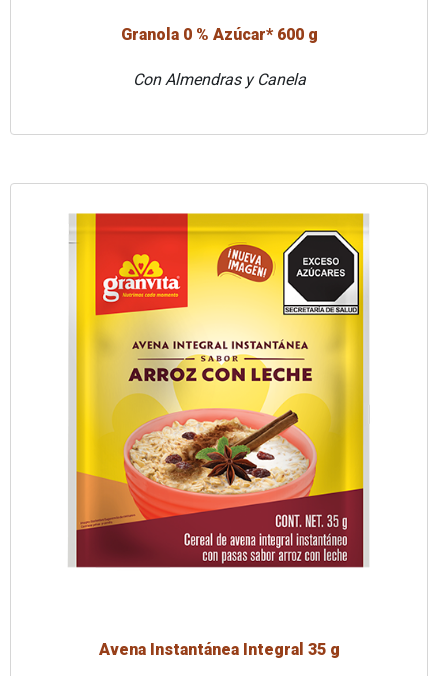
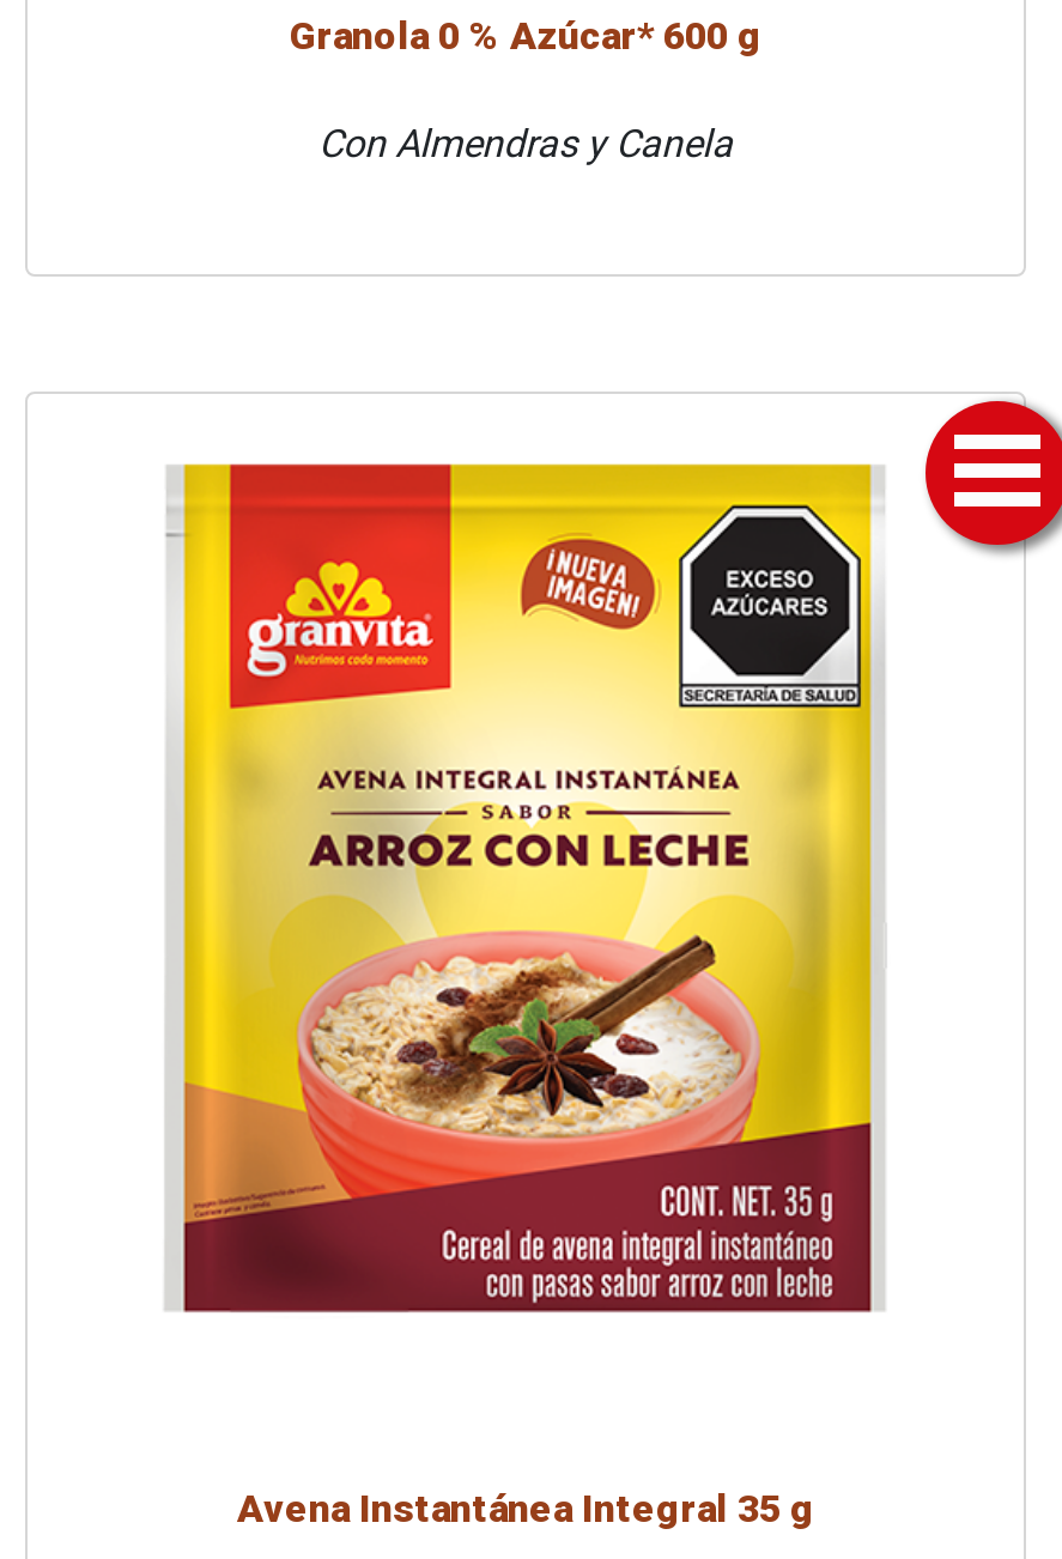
+ [image]
